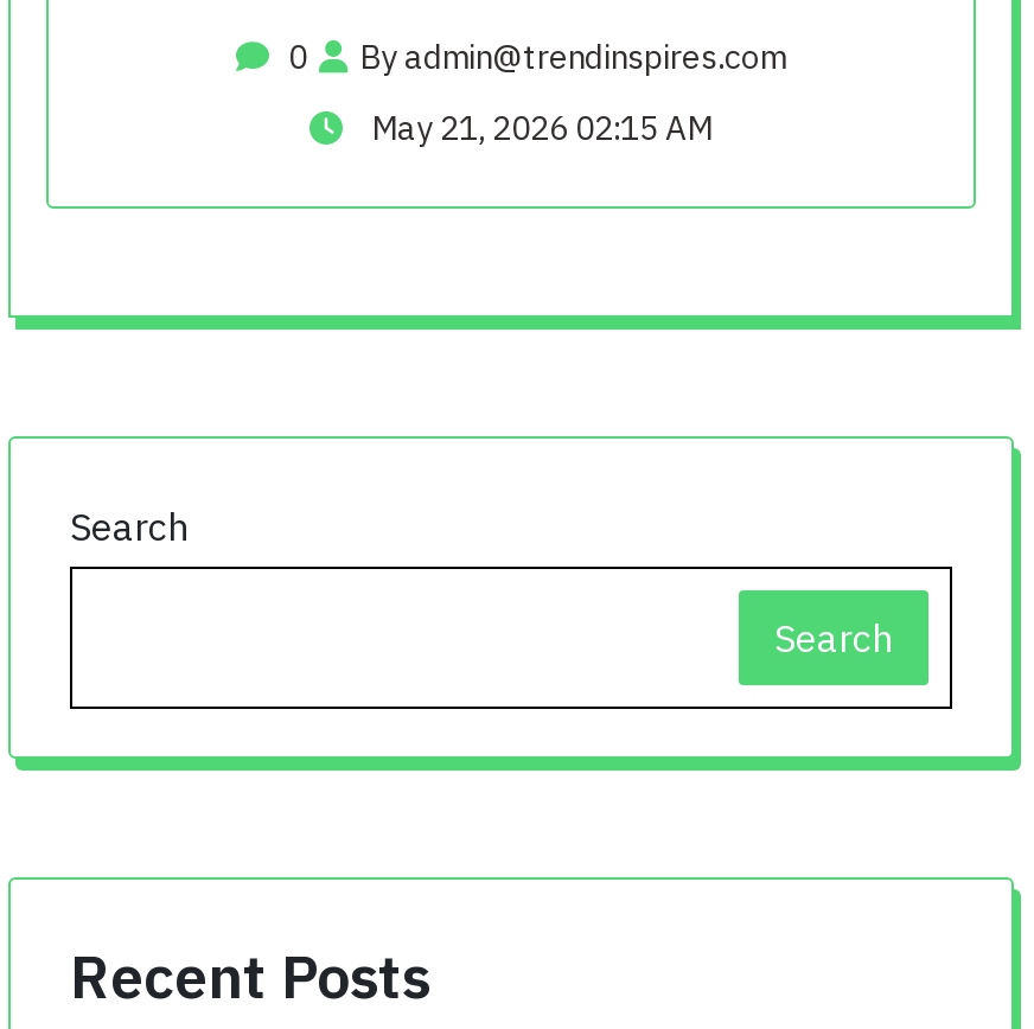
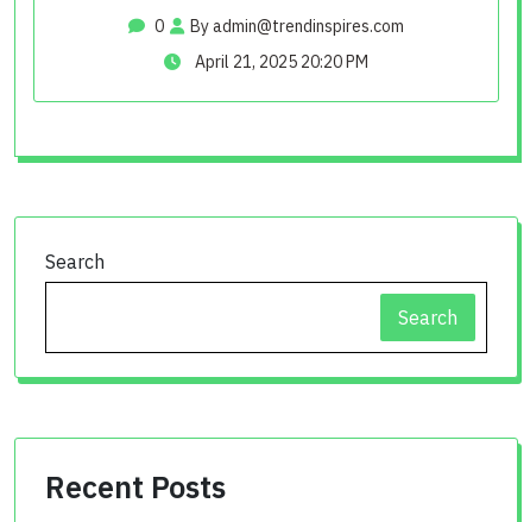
- May 21, 2026 02:15 AM
+ April 21, 2025 20:20 PM
